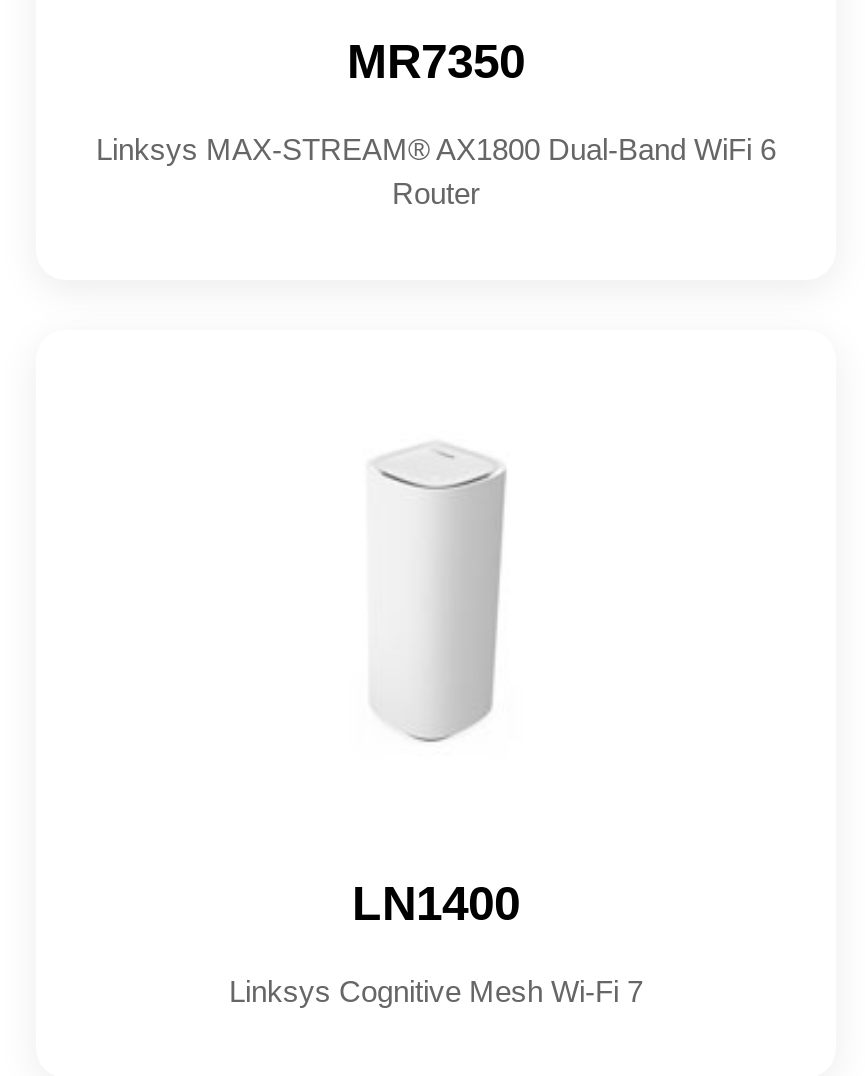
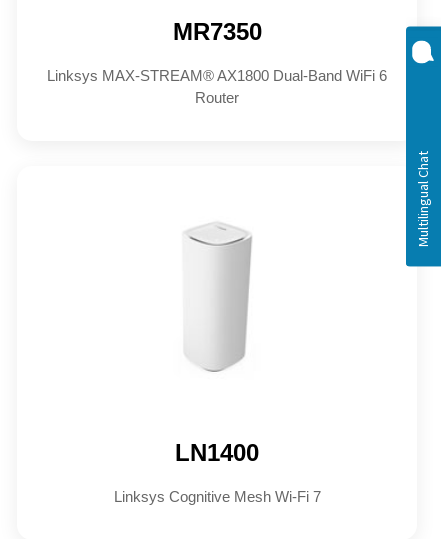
+ [image]
